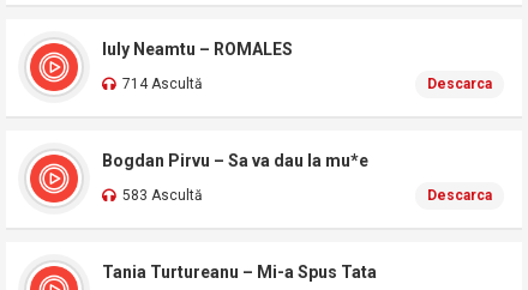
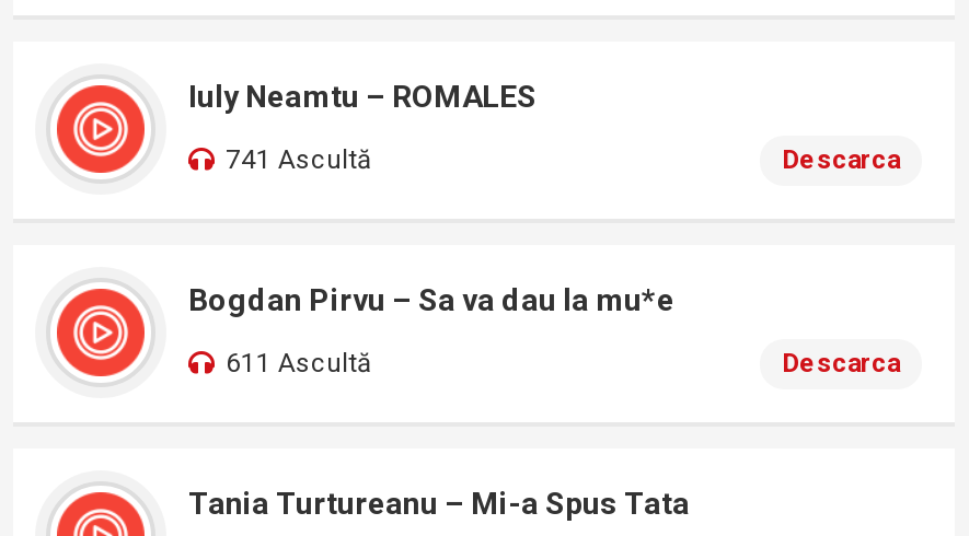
- 714 Ascultă
+ 741 Ascultă

- 583 Ascultă
+ 611 Ascultă
